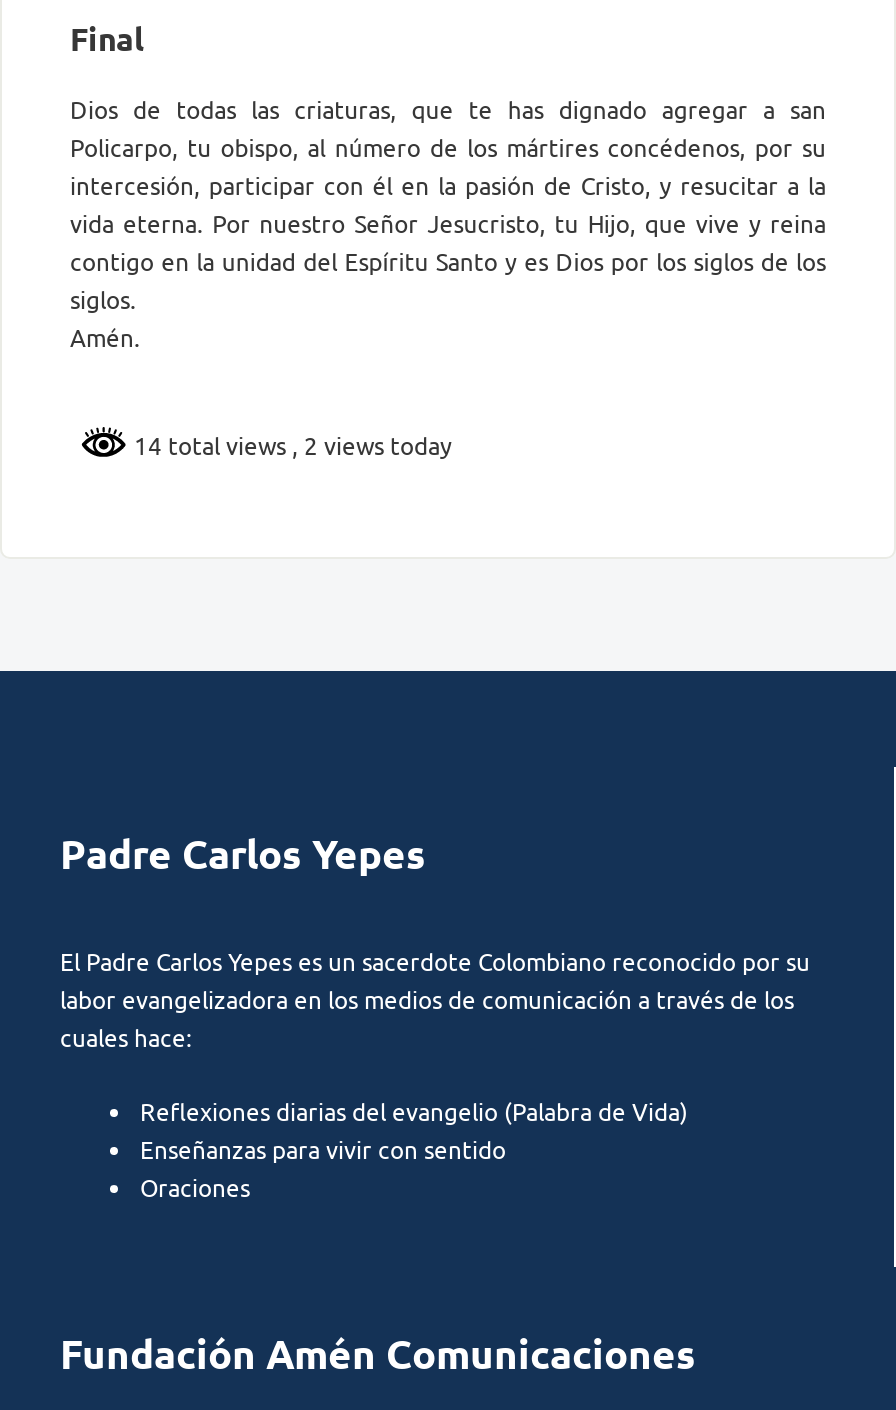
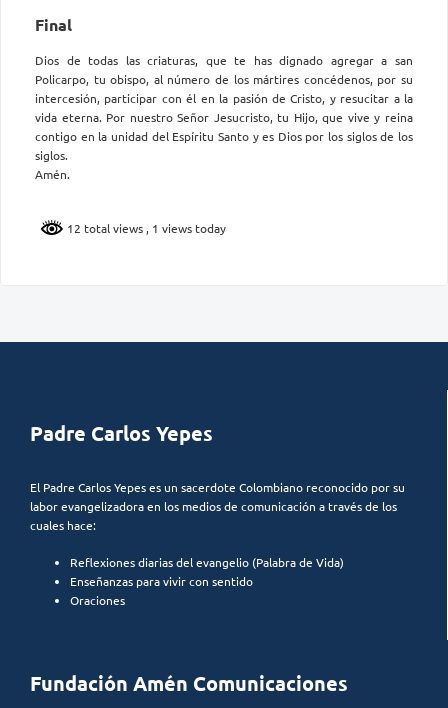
- 14 total views, 2 views today
+ 12 total views, 1 views today
